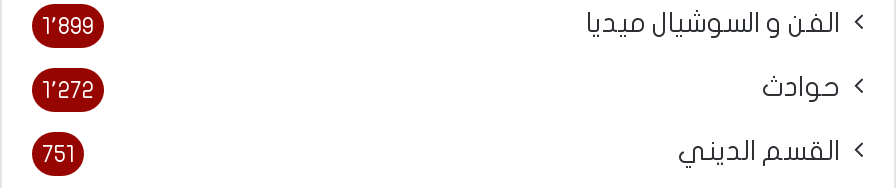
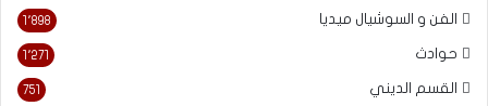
- 1٬899
+ 1٬898

- 1٬272
+ 1٬271
